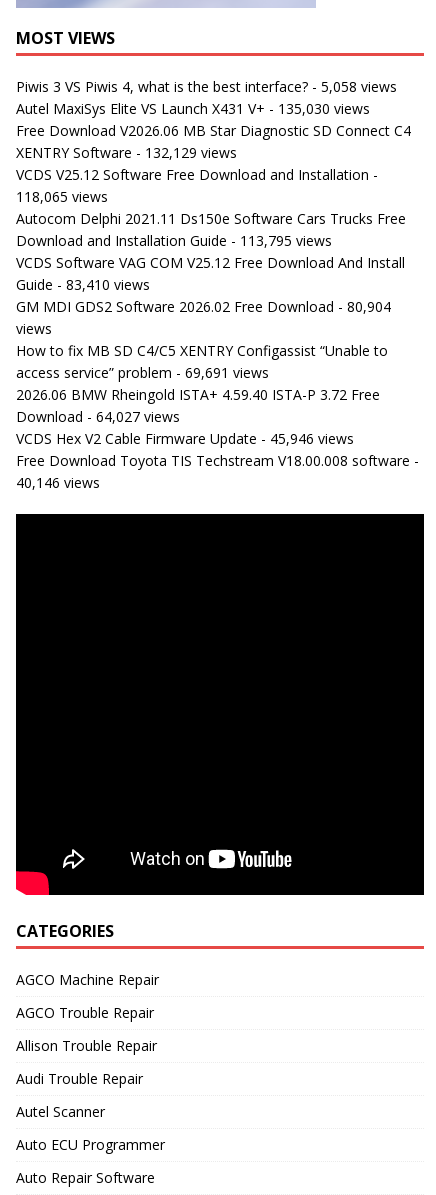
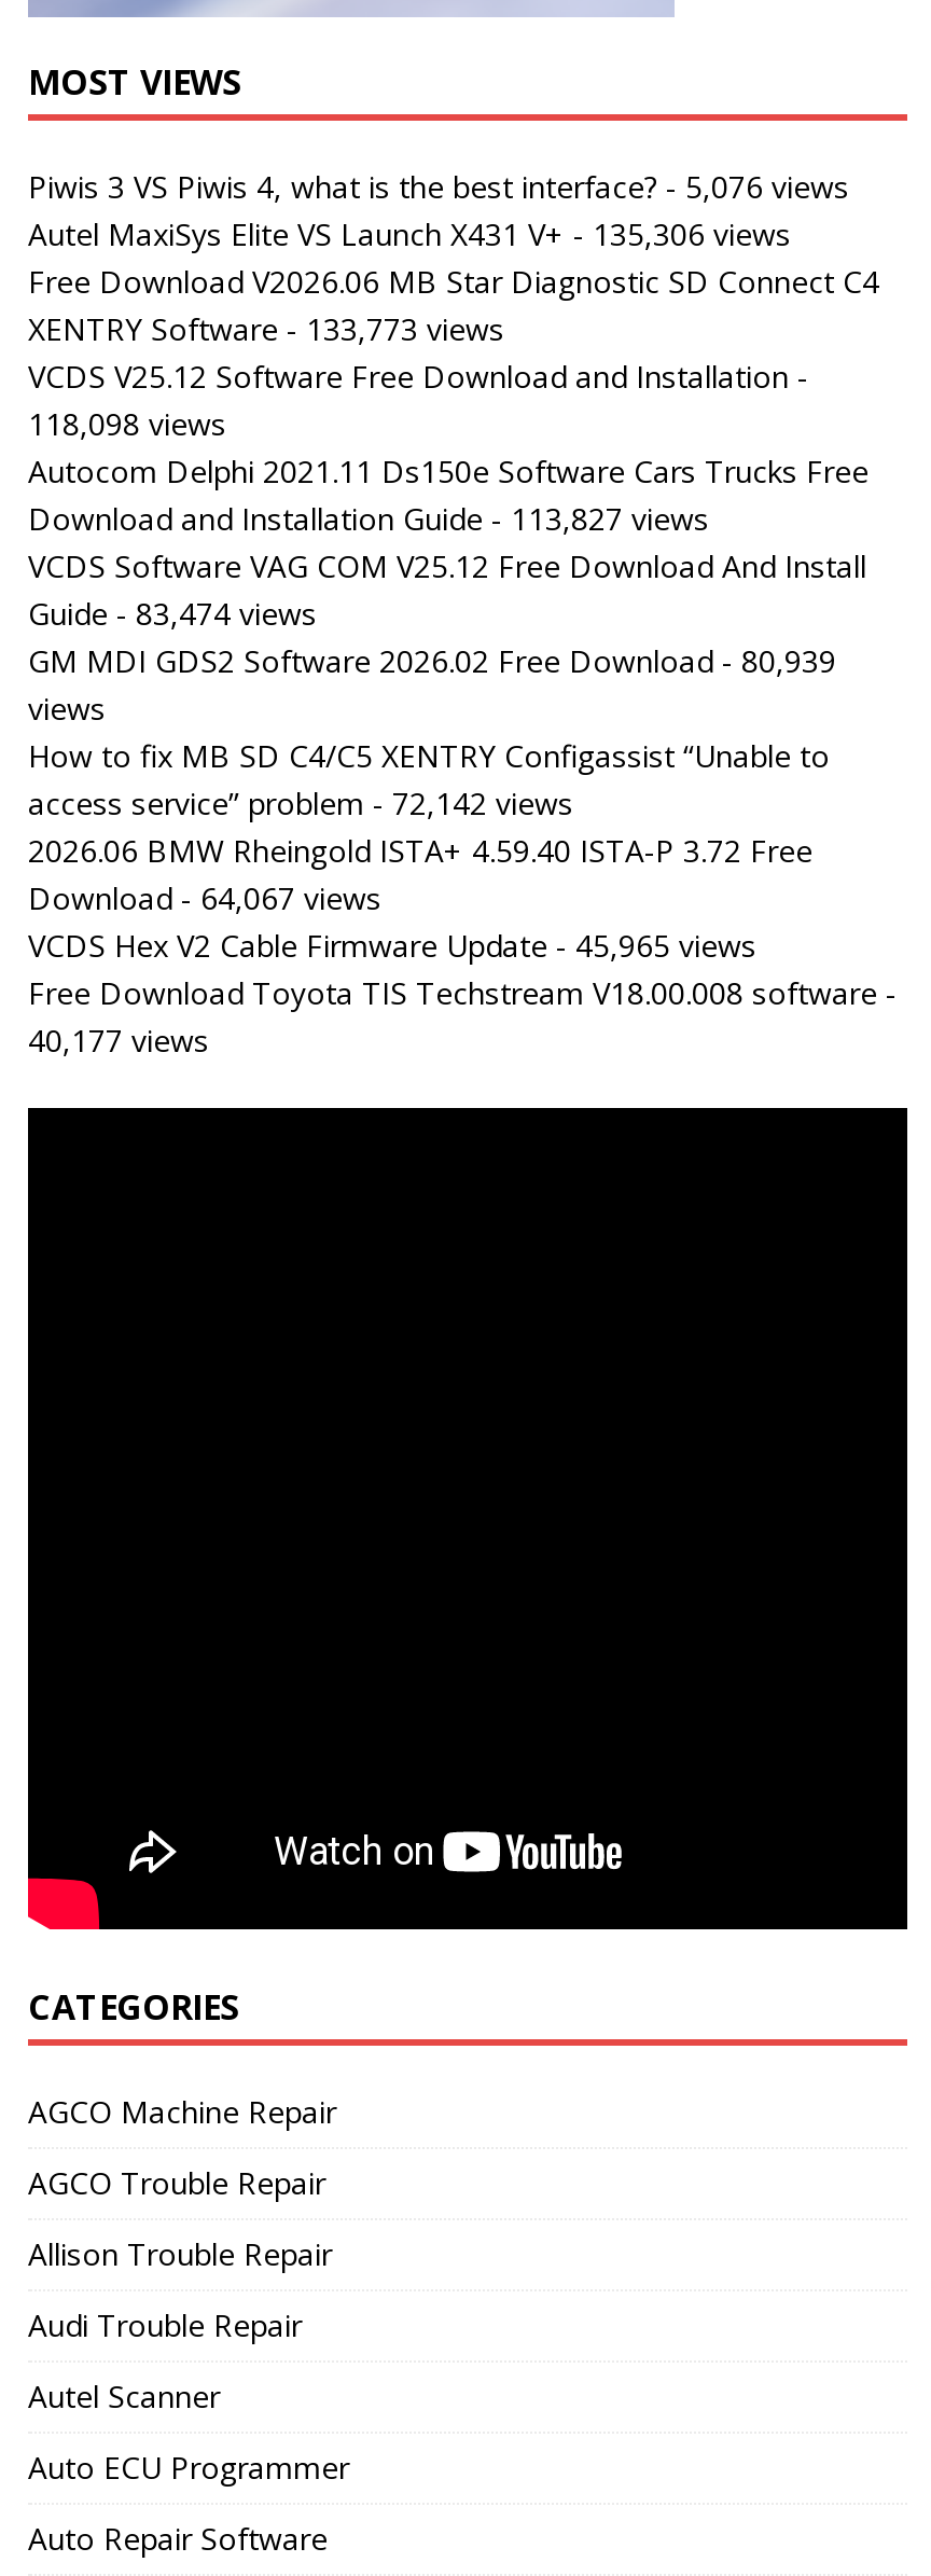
- Piwis 3 VS Piwis 4, what is the best interface? - 5,058 views
+ Piwis 3 VS Piwis 4, what is the best interface? - 5,076 views

- Autel MaxiSys Elite VS Launch X431 V+ - 135,030 views
+ Autel MaxiSys Elite VS Launch X431 V+ - 135,306 views

- XENTRY Software - 132,129 views
+ XENTRY Software - 133,773 views

- 118,065 views
+ 118,098 views

- Download and Installation Guide - 113,795 views
+ Download and Installation Guide - 113,827 views

- Guide - 83,410 views
+ Guide - 83,474 views

- GM MDI GDS2 Software 2026.02 Free Download - 80,904
+ GM MDI GDS2 Software 2026.02 Free Download - 80,939

- access service” problem - 69,691 views
+ access service” problem - 72,142 views

- Download - 64,027 views
+ Download - 64,067 views

- VCDS Hex V2 Cable Firmware Update - 45,946 views
+ VCDS Hex V2 Cable Firmware Update - 45,965 views

- 40,146 views
+ 40,177 views
